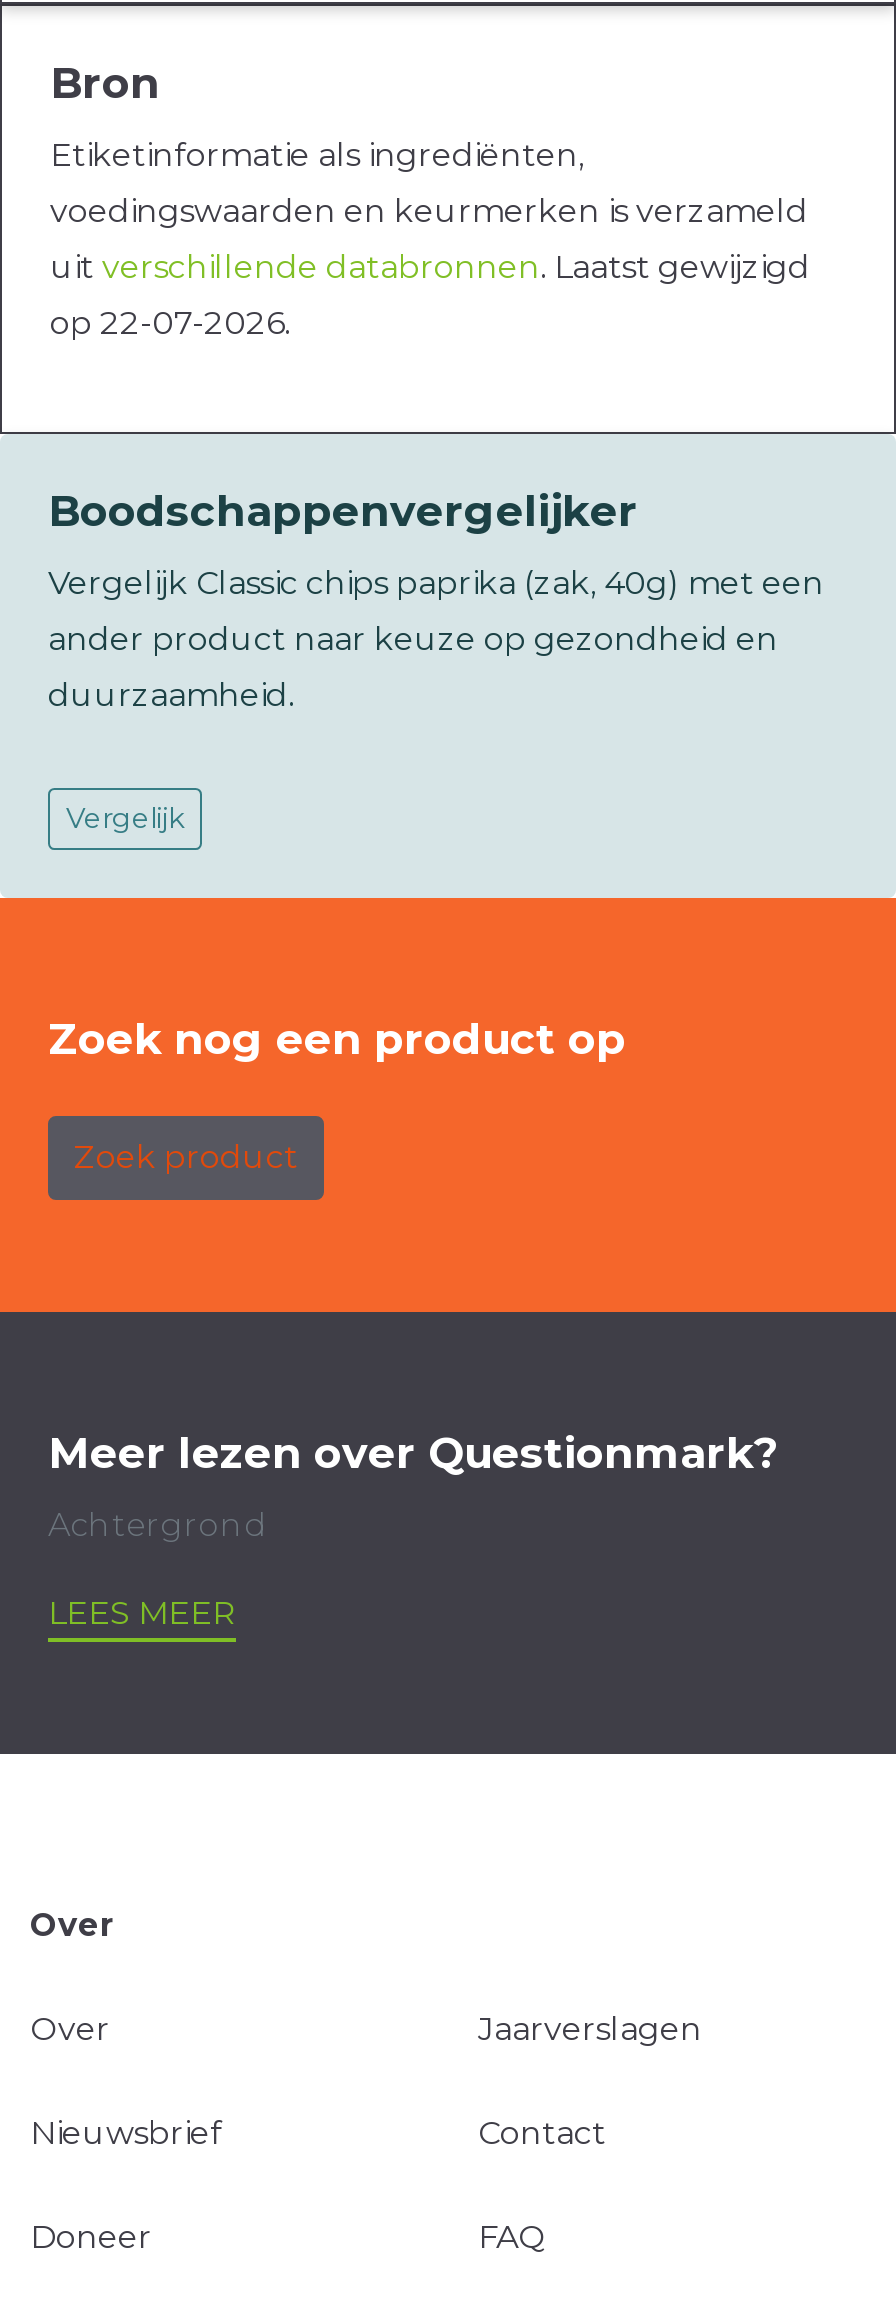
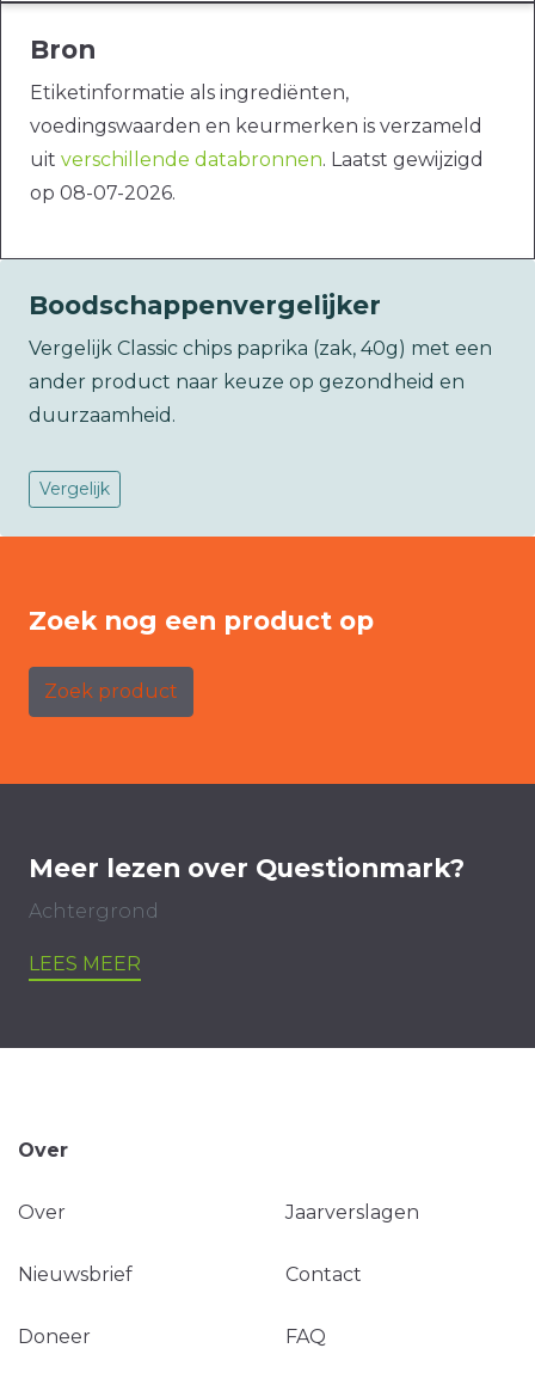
- op 22-07-2026.
+ op 08-07-2026.
